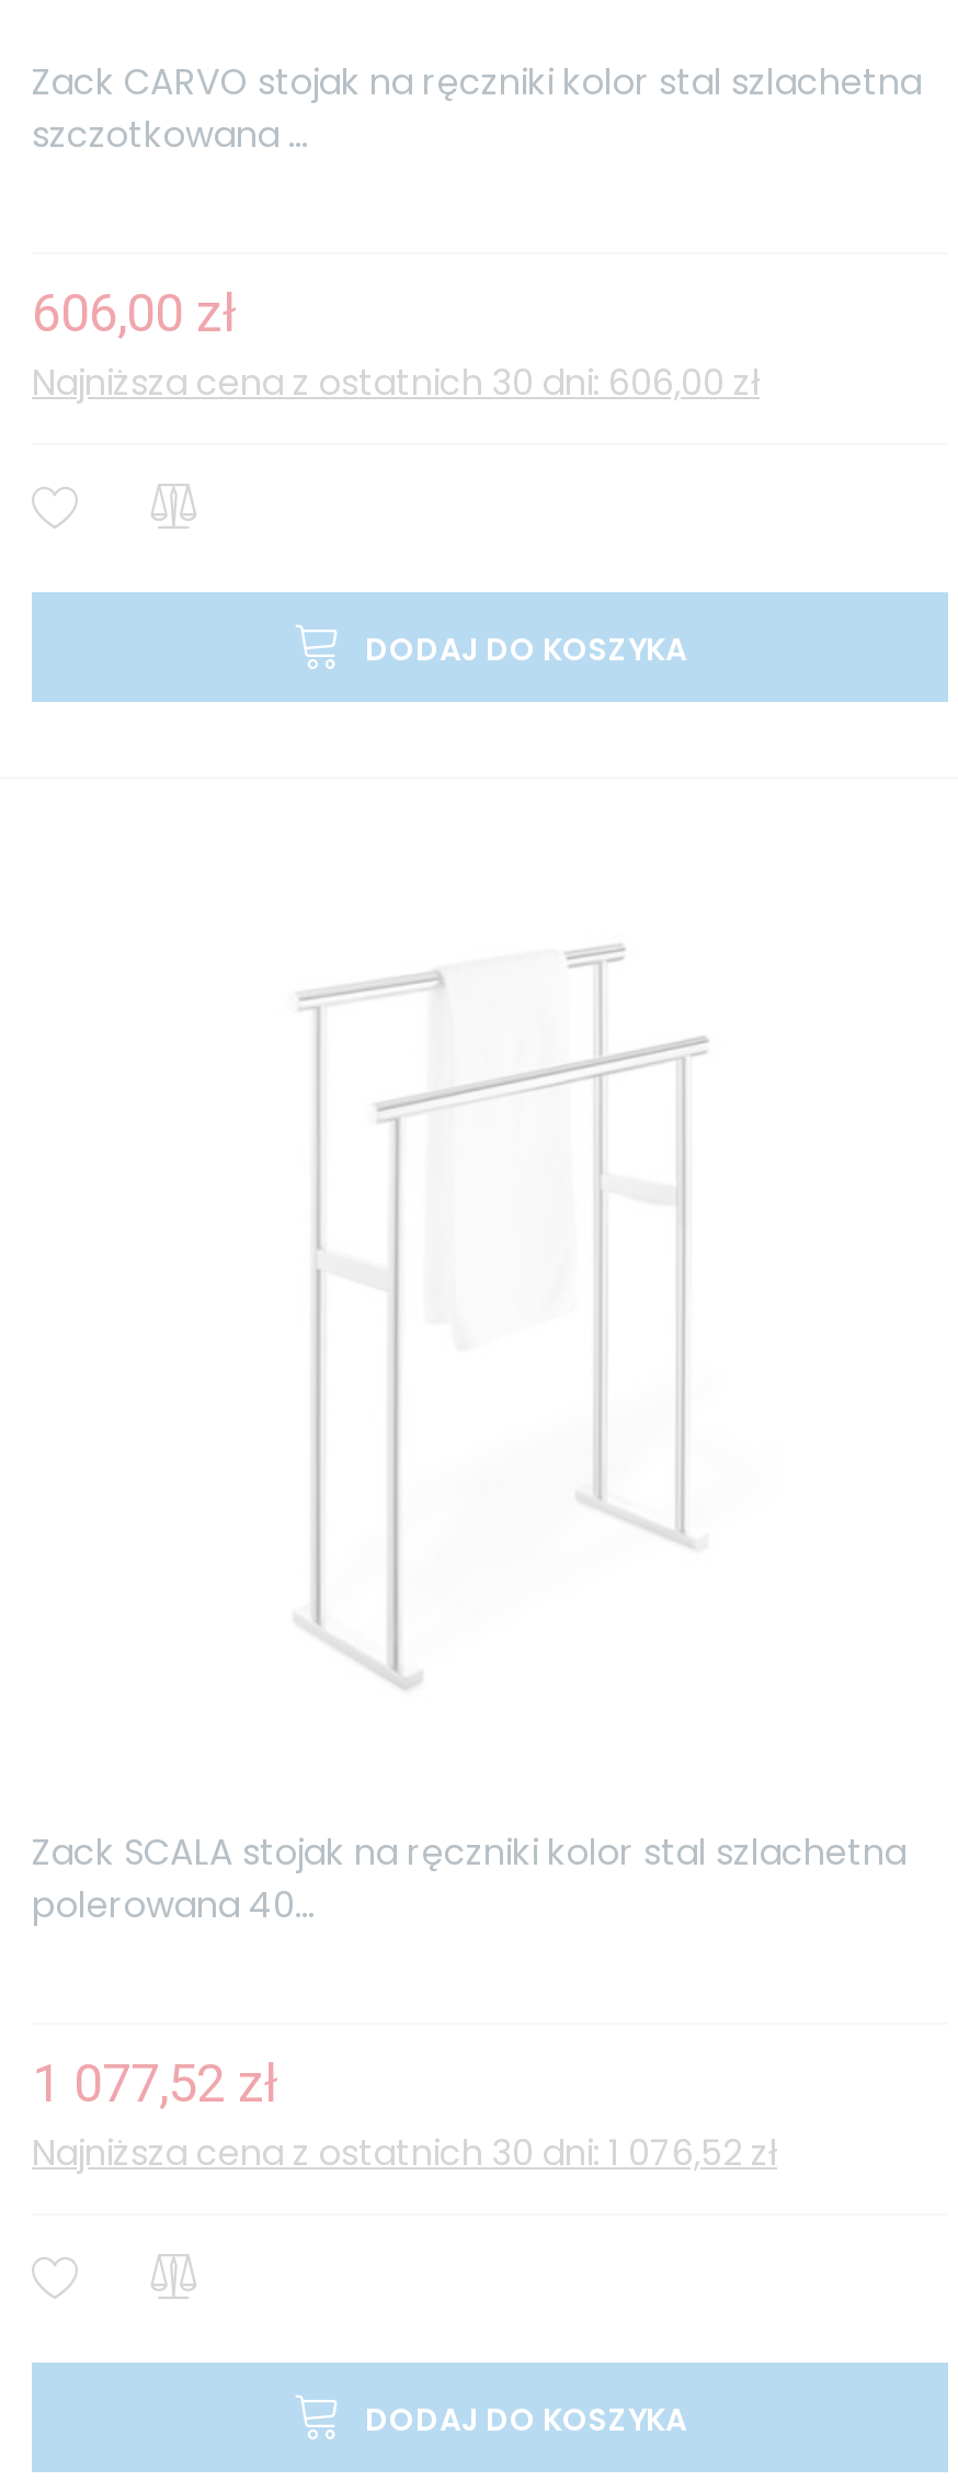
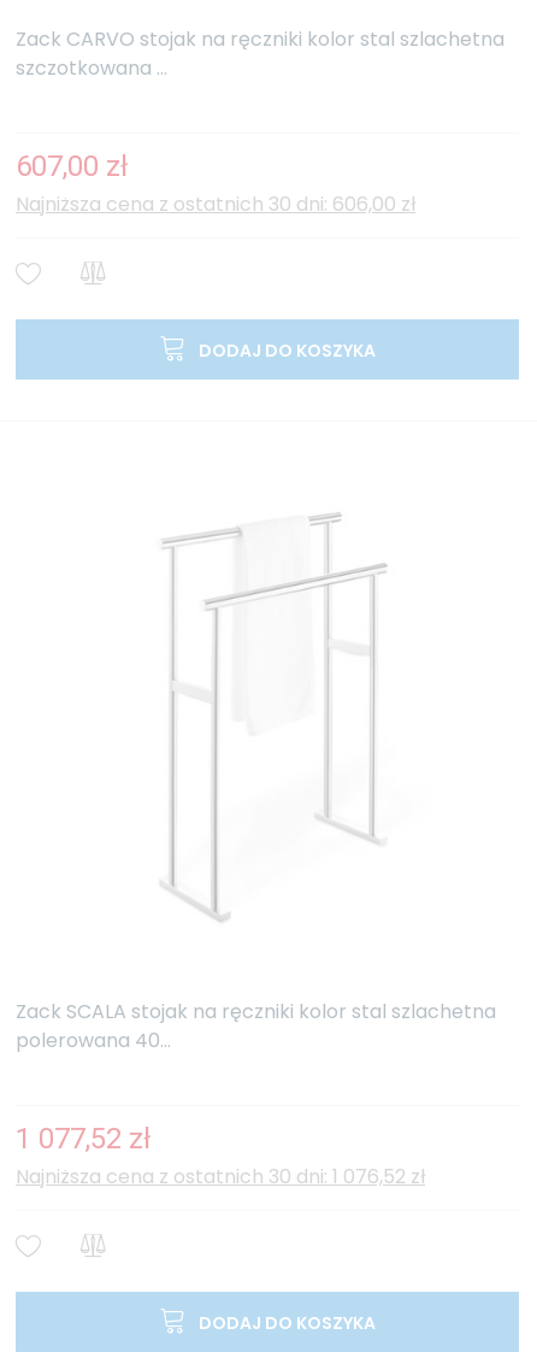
- 606,00 zł
+ 607,00 zł
